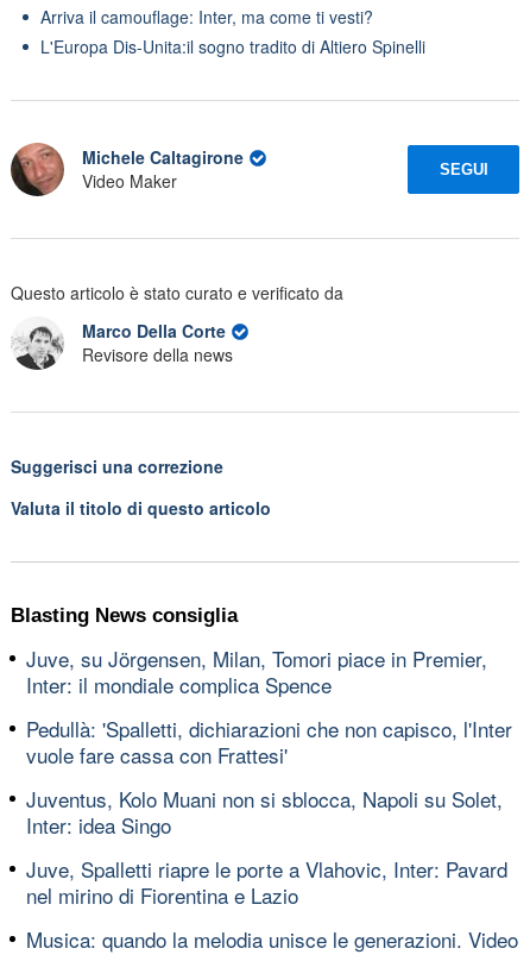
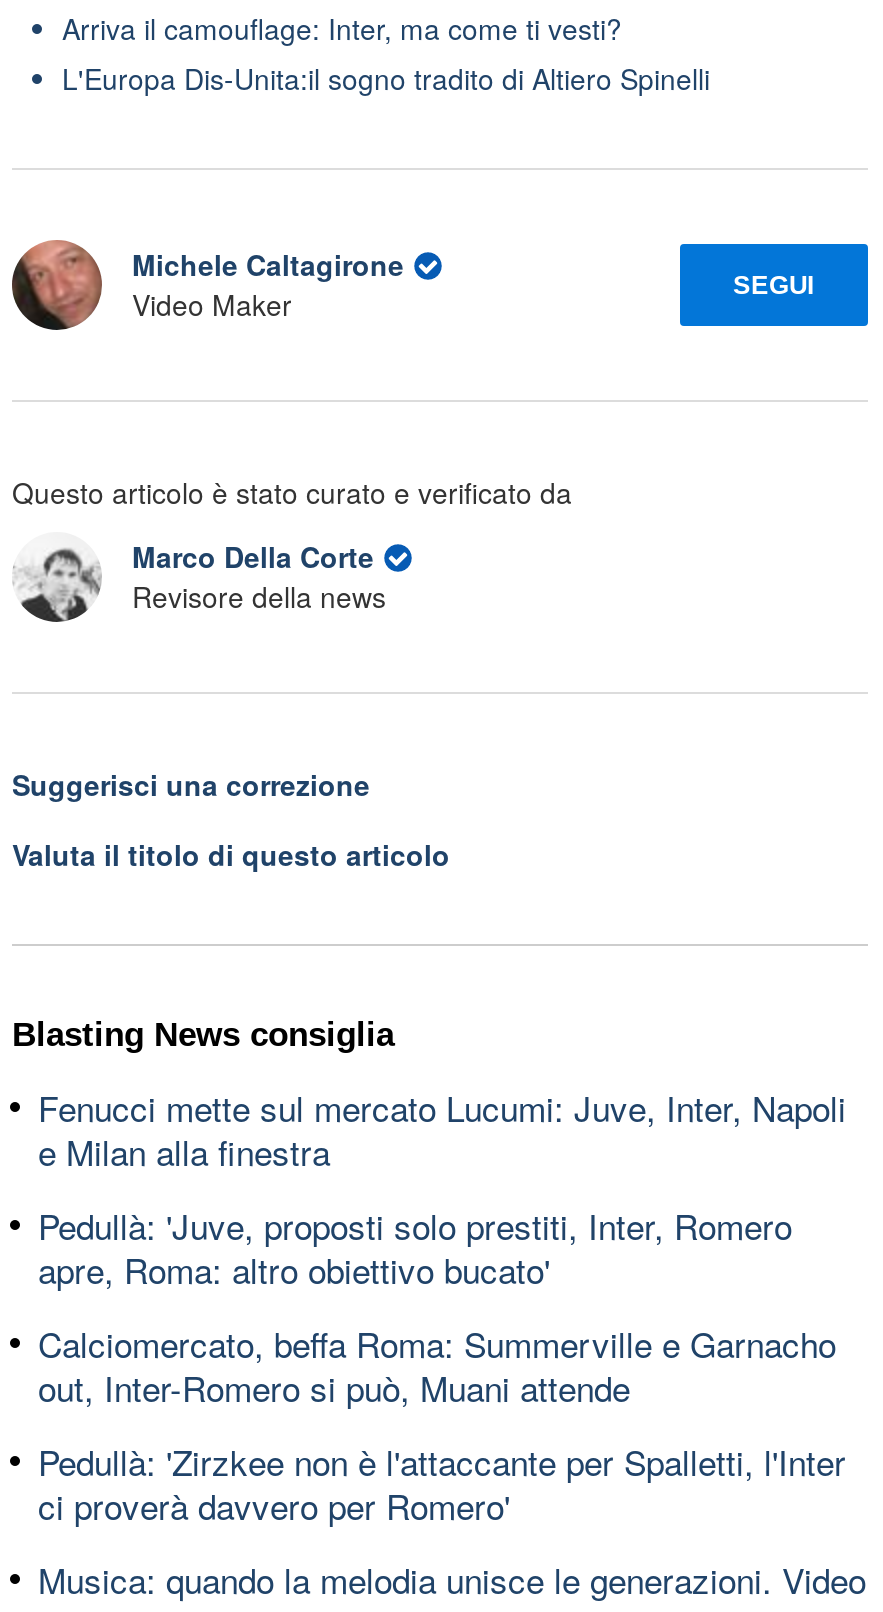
- Juve, su Jörgensen, Milan, Tomori piace in Premier,
- Inter: il mondiale complica Spence
+ Fenucci mette sul mercato Lucumi: Juve, Inter, Napoli
+ e Milan alla finestra

- Pedullà: 'Spalletti, dichiarazioni che non capisco, l'Inter
- vuole fare cassa con Frattesi'
+ Pedullà: 'Juve, proposti solo prestiti, Inter, Romero
+ apre, Roma: altro obiettivo bucato'

- Juventus, Kolo Muani non si sblocca, Napoli su Solet,
- Inter: idea Singo
+ Calciomercato, beffa Roma: Summerville e Garnacho
+ out, Inter-Romero si può, Muani attende

- Juve, Spalletti riapre le porte a Vlahovic, Inter: Pavard
- nel mirino di Fiorentina e Lazio
+ Pedullà: 'Zirzkee non è l'attaccante per Spalletti, l'Inter
+ ci proverà davvero per Romero'
